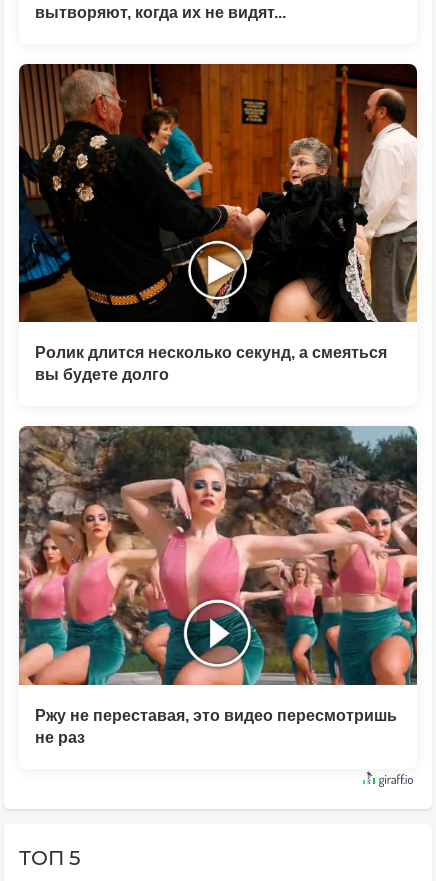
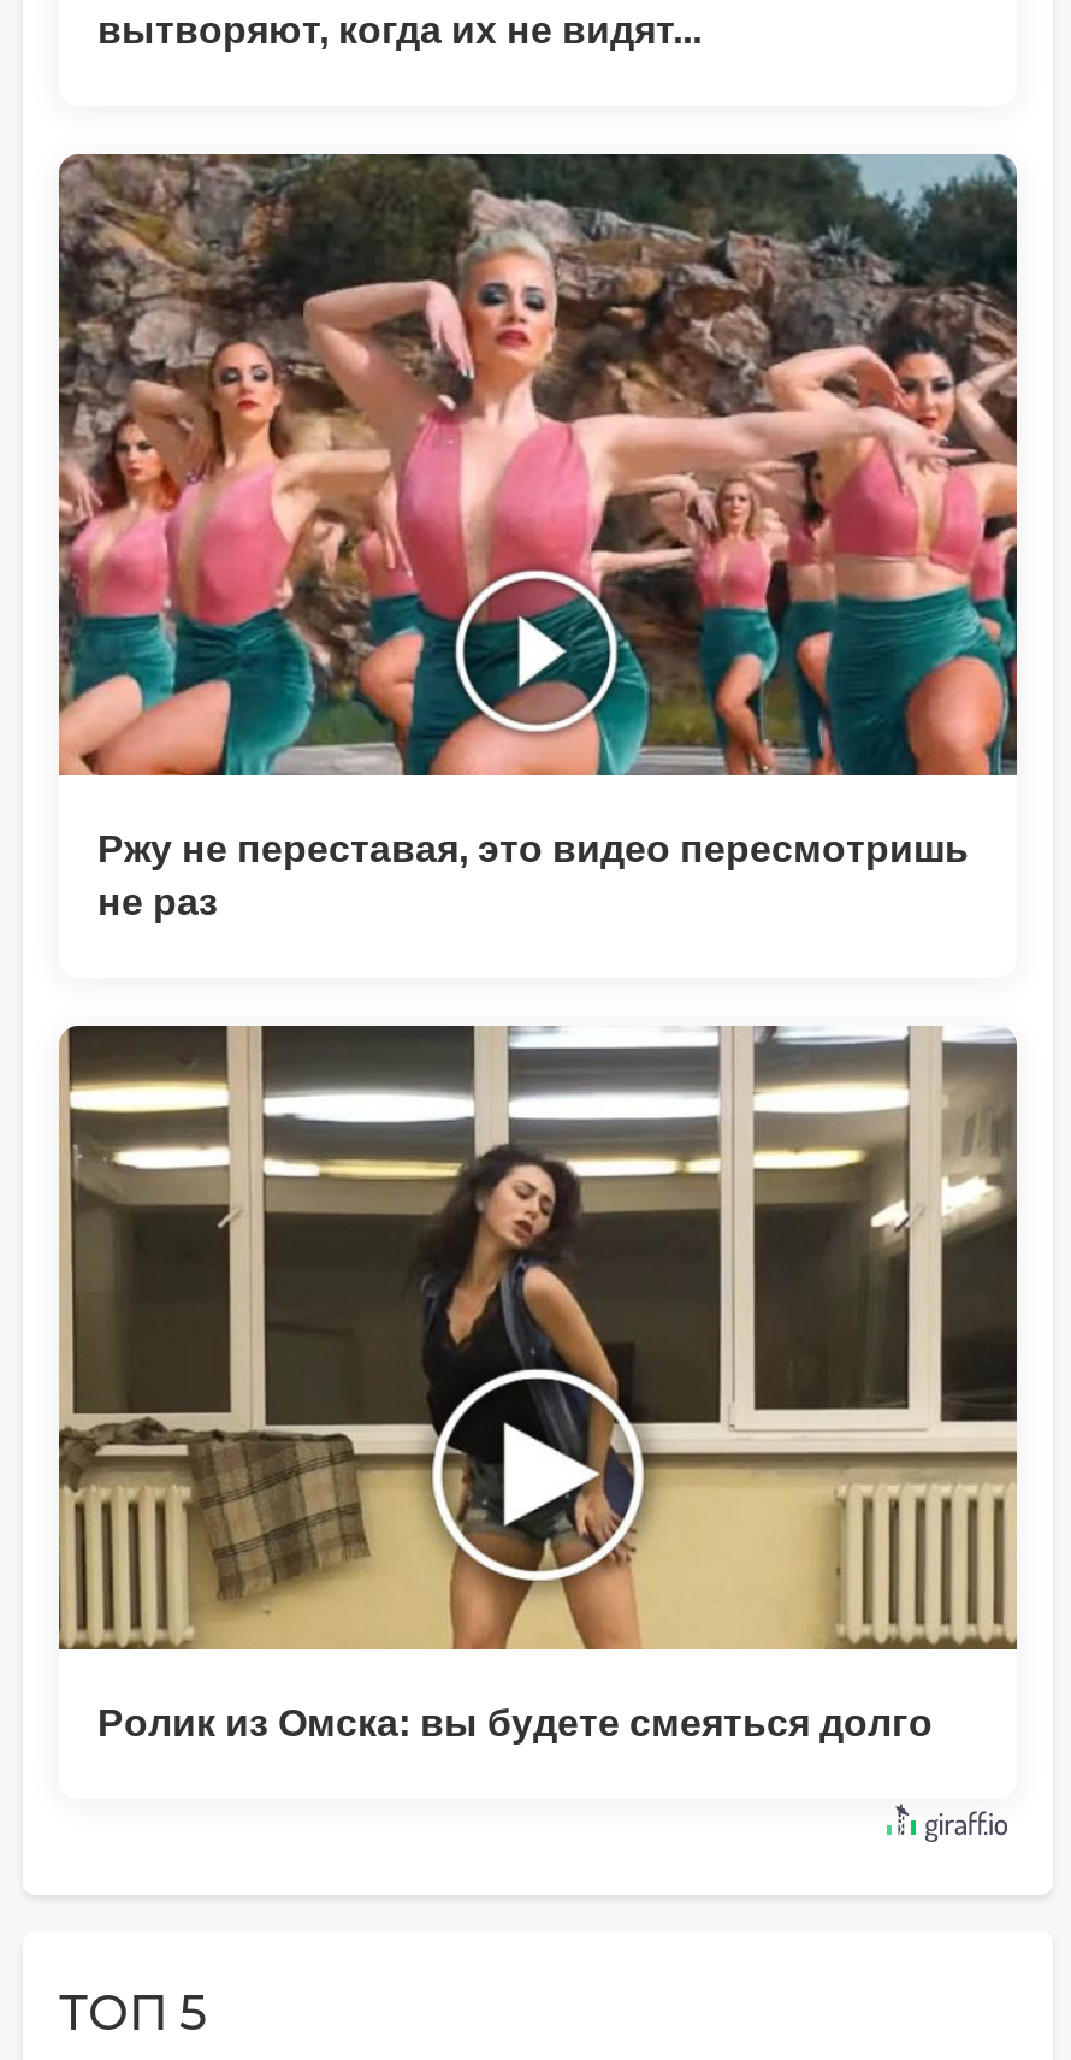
- [image]
- Ролик длится несколько секунд, а смеяться
- вы будете долго

moved up: [image] | Ржу не переставая, это видео пересмотришь | не раз

+ [image]
+ Ролик из Омска: вы будете смеяться долго
